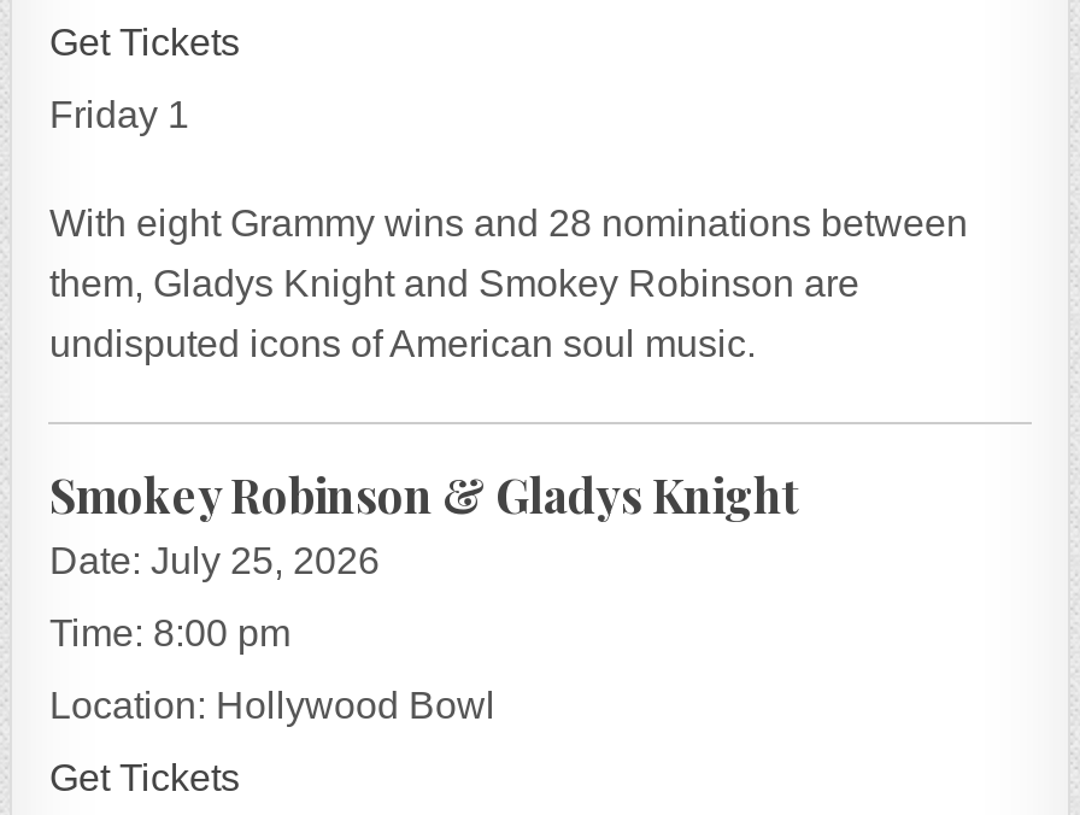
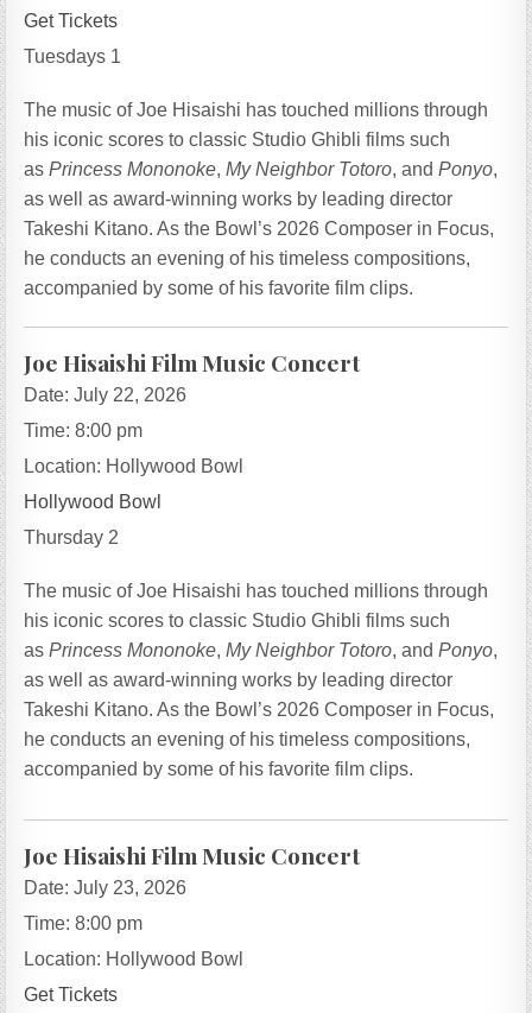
- Friday 1
- With eight Grammy wins and 28 nominations between
- them, Gladys Knight and Smokey Robinson are
- undisputed icons of American soul music.
- Smokey Robinson & Gladys Knight
- Date: July 25, 2026
+ Tuesdays 1
+ The music of Joe Hisaishi has touched millions through
+ his iconic scores to classic Studio Ghibli films such
+ as Princess Mononoke, My Neighbor Totoro, and Ponyo,
+ as well as award-winning works by leading director
+ Takeshi Kitano. As the Bowl’s 2026 Composer in Focus,
+ he conducts an evening of his timeless compositions,
+ accompanied by some of his favorite film clips.
+ Joe Hisaishi Film Music Concert
+ Date: July 22, 2026
+ Time: 8:00 pm
+ Location: Hollywood Bowl
+ Hollywood Bowl
+ Thursday 2
+ The music of Joe Hisaishi has touched millions through
+ his iconic scores to classic Studio Ghibli films such
+ as Princess Mononoke, My Neighbor Totoro, and Ponyo,
+ as well as award-winning works by leading director
+ Takeshi Kitano. As the Bowl’s 2026 Composer in Focus,
+ he conducts an evening of his timeless compositions,
+ accompanied by some of his favorite film clips.
+ Joe Hisaishi Film Music Concert
+ Date: July 23, 2026
